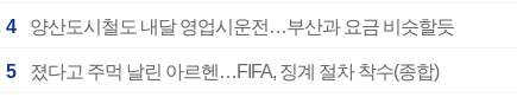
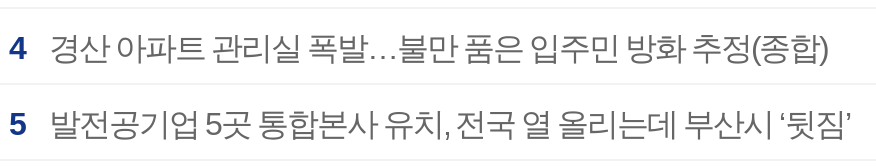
- 양산도시철도 내달 영업시운전…부산과 요금 비슷할듯
+ 경산 아파트 관리실 폭발…불만 품은 입주민 방화 추정(종합)

- 졌다고 주먹 날린 아르헨…FIFA, 징계 절차 착수(종합)
+ 발전공기업 5곳 통합본사 유치, 전국 열 올리는데 부산시 ‘뒷짐’
